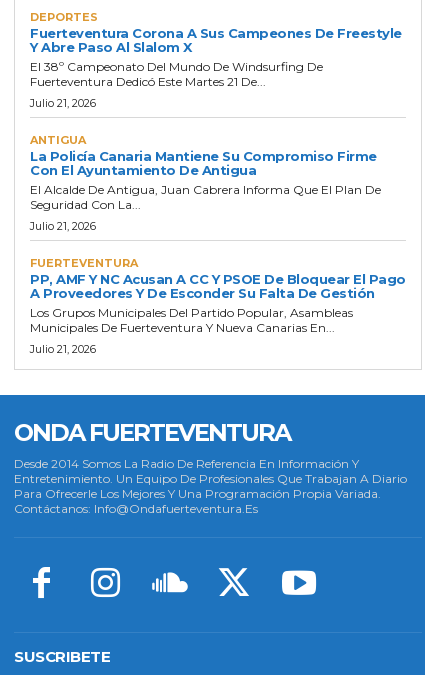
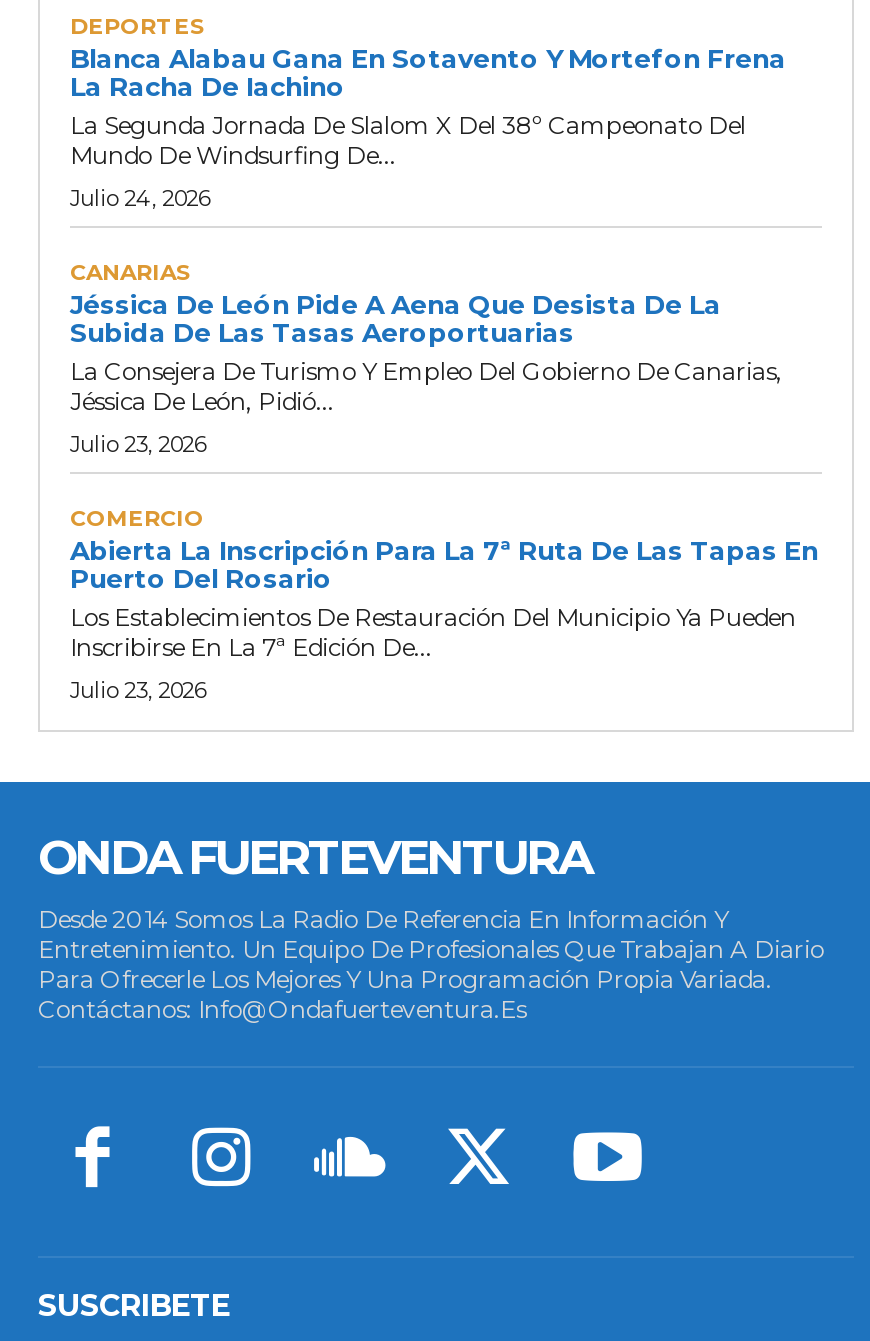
- Fuerteventura Corona A Sus Campeones De Freestyle
- Y Abre Paso Al Slalom X
- El 38º Campeonato Del Mundo De Windsurfing De
- Fuerteventura Dedicó Este Martes 21 De...
+ Blanca Alabau Gana En Sotavento Y Mortefon Frena
+ La Racha De Iachino
+ La Segunda Jornada De Slalom X Del 38º Campeonato Del
+ Mundo De Windsurfing De...

- Julio 21, 2026
+ Julio 24, 2026

- ANTIGUA
- La Policía Canaria Mantiene Su Compromiso Firme
- Con El Ayuntamiento De Antigua
- El Alcalde De Antigua, Juan Cabrera Informa Que El Plan De
- Seguridad Con La...
+ CANARIAS
+ Jéssica De León Pide A Aena Que Desista De La
+ Subida De Las Tasas Aeroportuarias
+ La Consejera De Turismo Y Empleo Del Gobierno De Canarias,
+ Jéssica De León, Pidió...

- Julio 21, 2026
+ Julio 23, 2026

- FUERTEVENTURA
- PP, AMF Y NC Acusan A CC Y PSOE De Bloquear El Pago
- A Proveedores Y De Esconder Su Falta De Gestión
- Los Grupos Municipales Del Partido Popular, Asambleas
- Municipales De Fuerteventura Y Nueva Canarias En...
+ COMERCIO
+ Abierta La Inscripción Para La 7ª Ruta De Las Tapas En
+ Puerto Del Rosario
+ Los Establecimientos De Restauración Del Municipio Ya Pueden
+ Inscribirse En La 7ª Edición De...

- Julio 21, 2026
+ Julio 23, 2026
